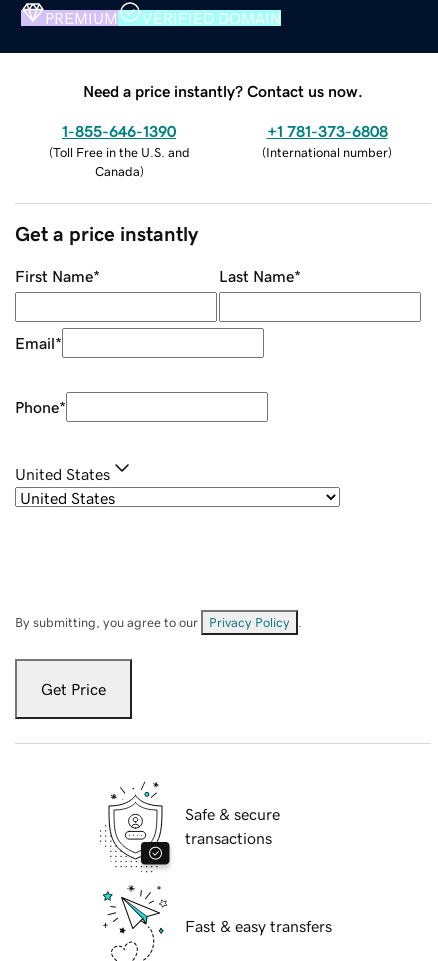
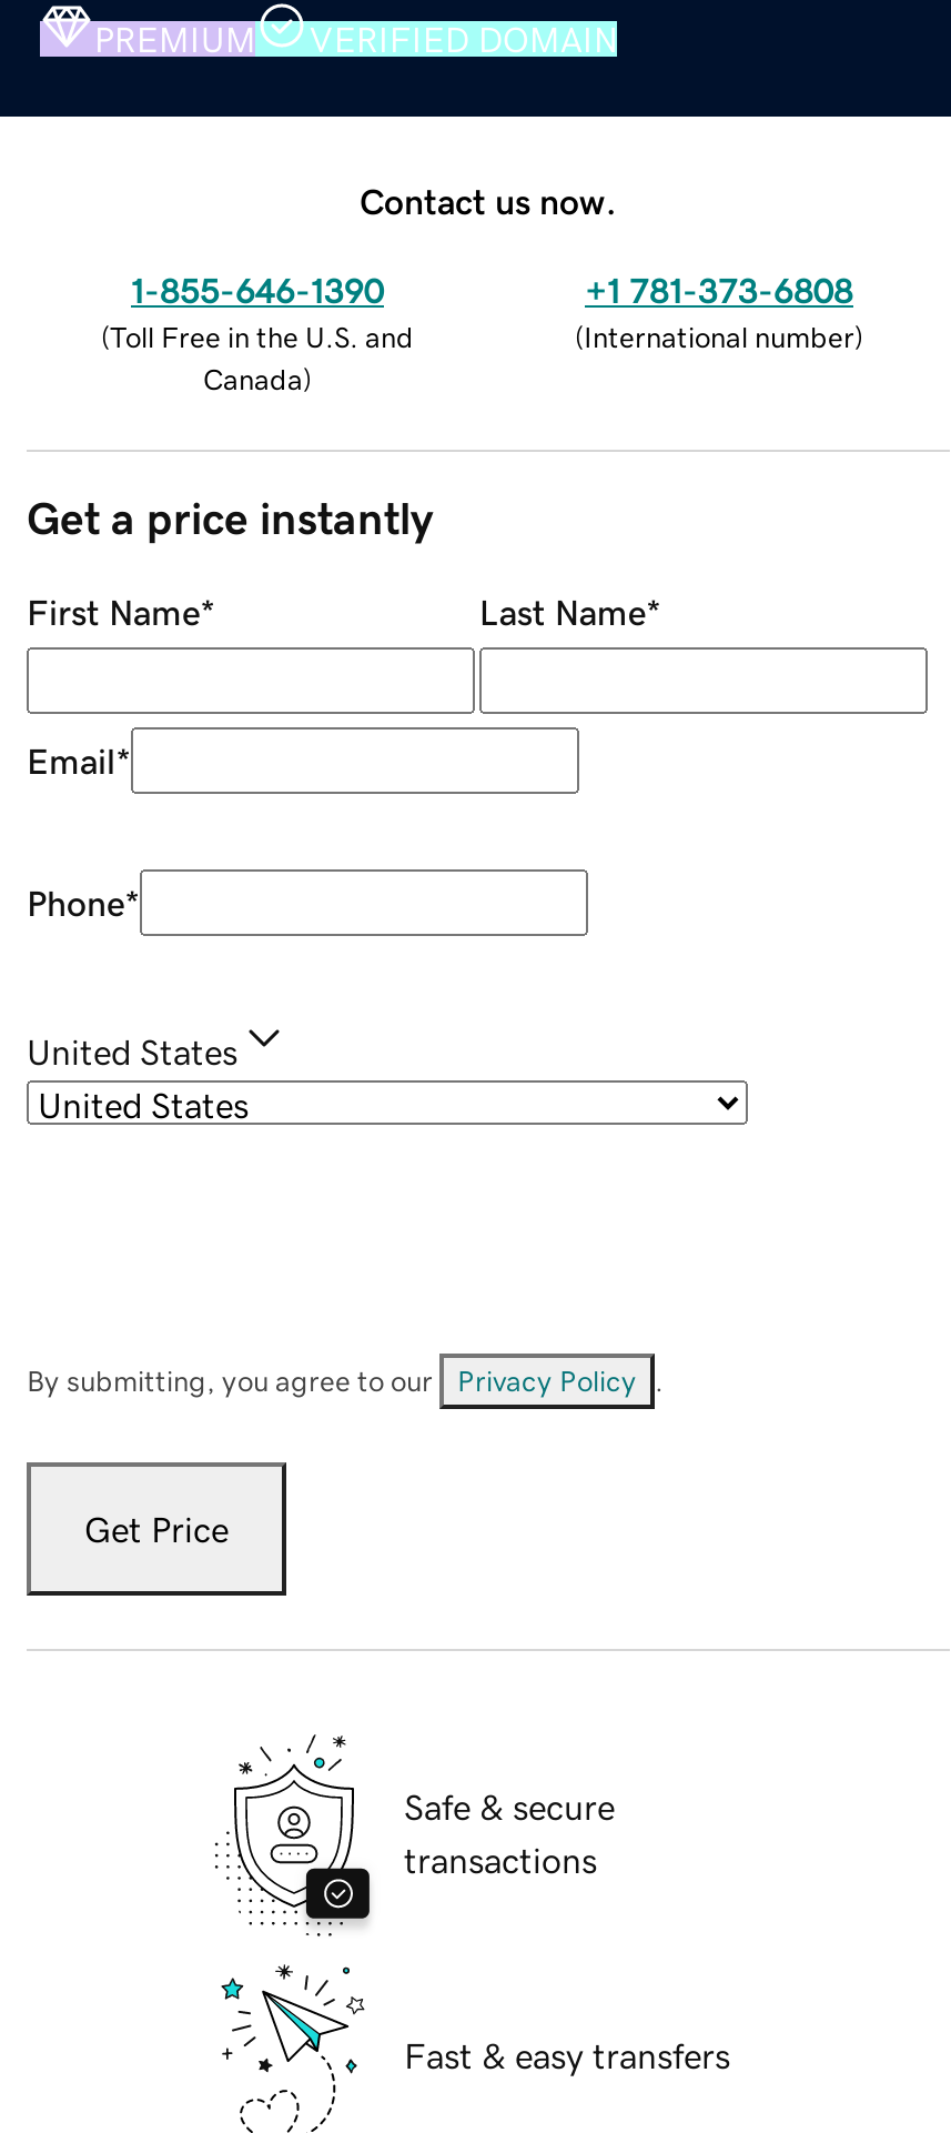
- Need a price instantly? Contact us now.
+ Contact us now.
